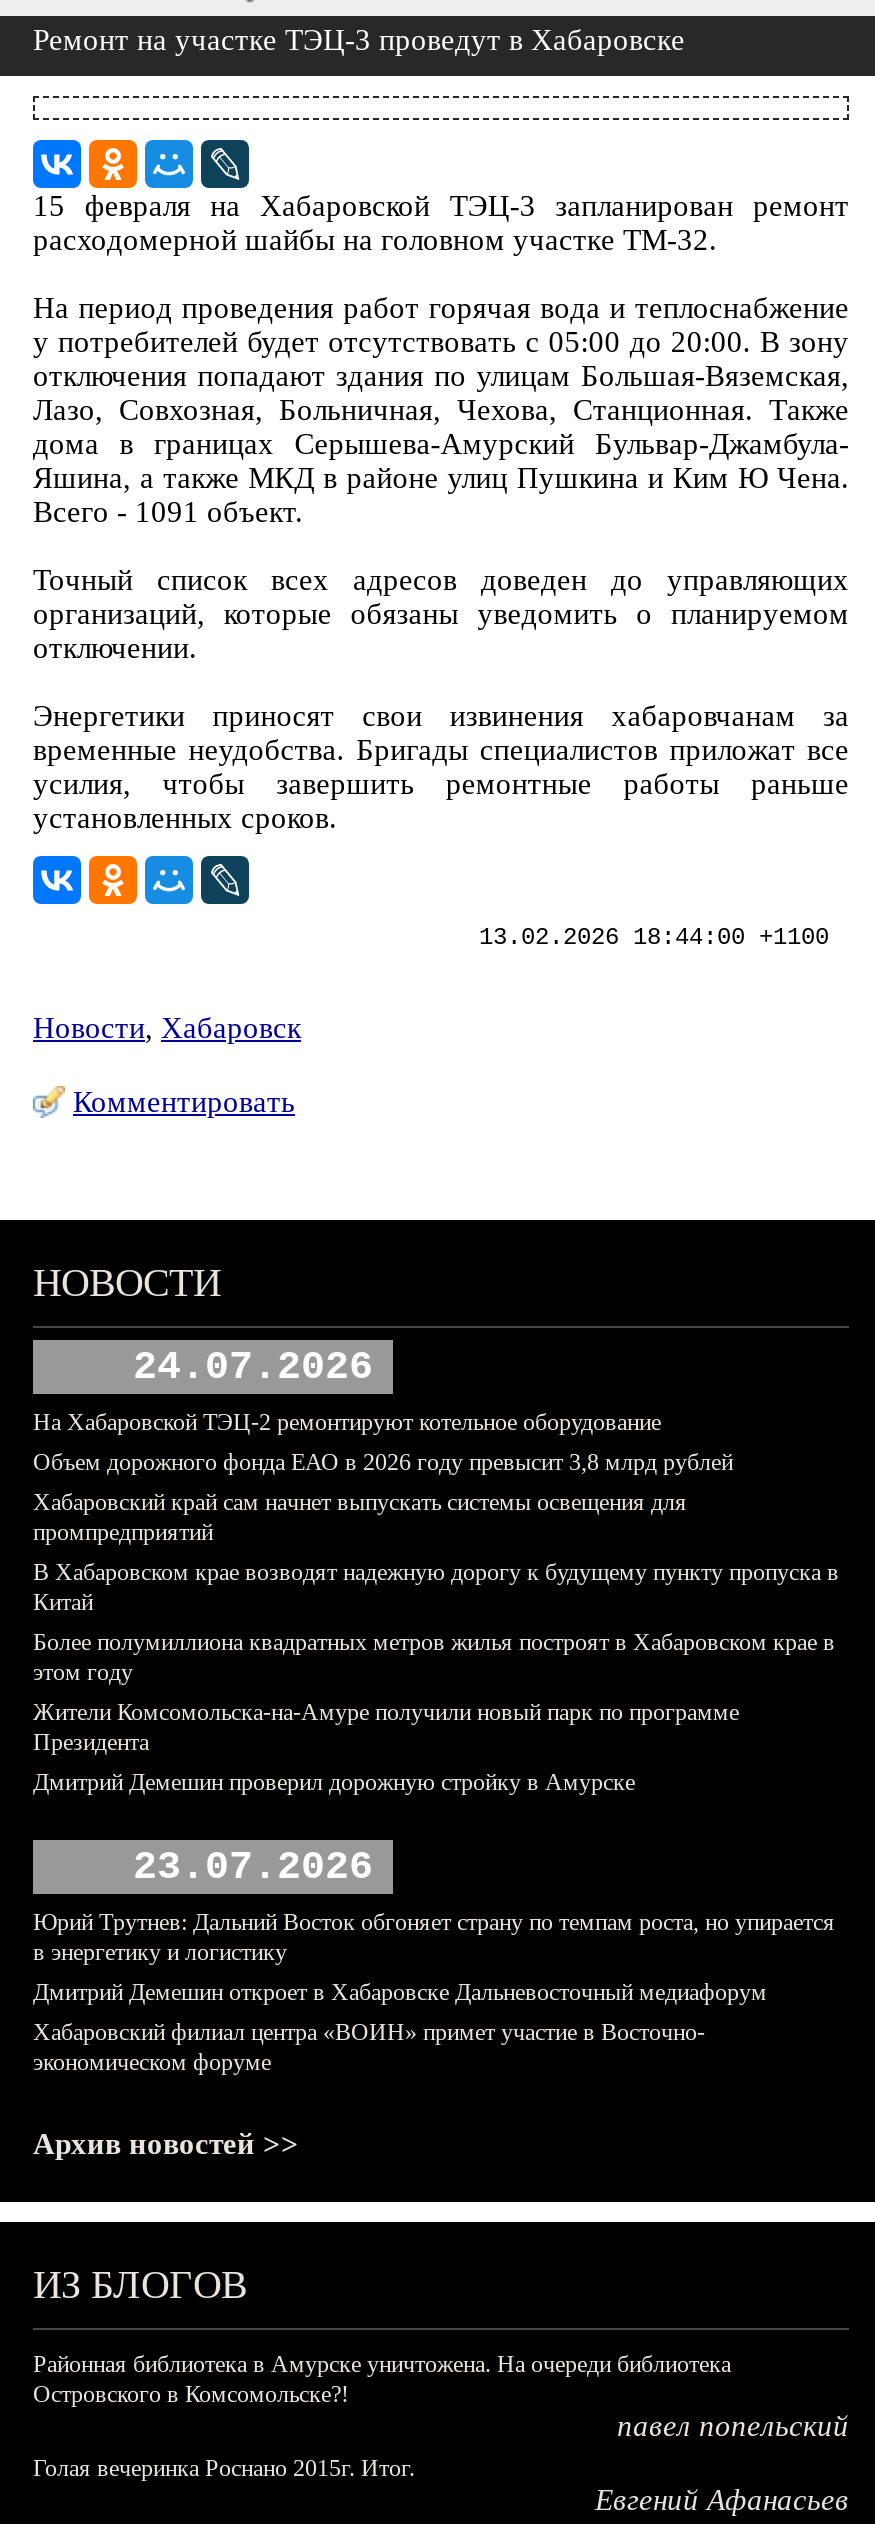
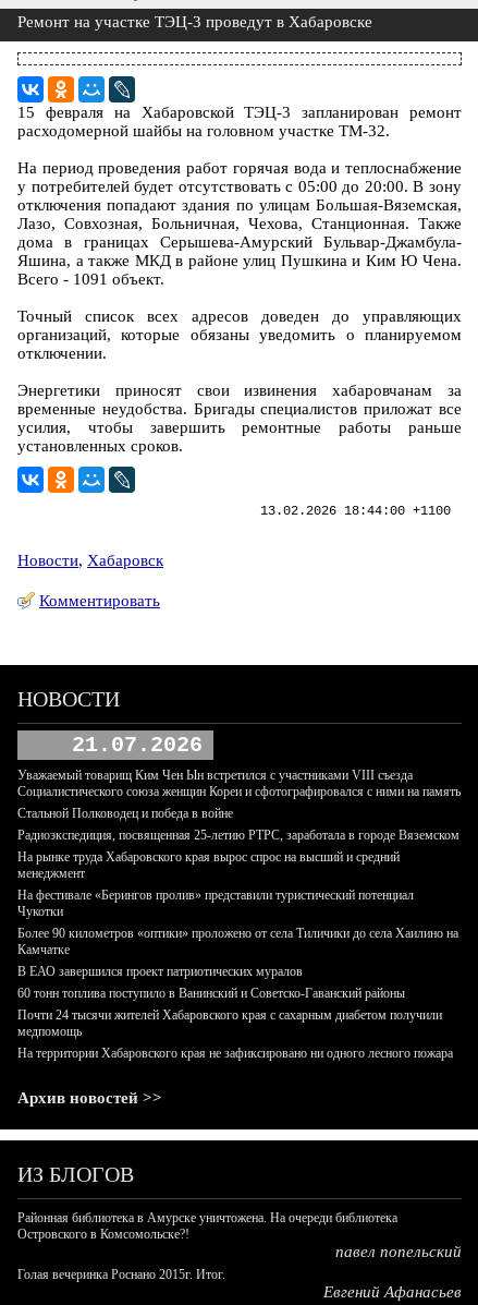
- 24.07.2026
- На Хабаровской ТЭЦ-2 ремонтируют котельное оборудование
- Объем дорожного фонда ЕАО в 2026 году превысит 3,8 млрд рублей
- Хабаровский край сам начнет выпускать системы освещения для
- промпредприятий
- В Хабаровском крае возводят надежную дорогу к будущему пункту пропуска в
- Китай
- Более полумиллиона квадратных метров жилья построят в Хабаровском крае в
- этом году
- Жители Комсомольска-на-Амуре получили новый парк по программе
- Президента
- Дмитрий Демешин проверил дорожную стройку в Амурске
- 23.07.2026
- Юрий Трутнев: Дальний Восток обгоняет страну по темпам роста, но упирается
- в энергетику и логистику
- Дмитрий Демешин откроет в Хабаровске Дальневосточный медиафорум
- Хабаровский филиал центра «ВОИН» примет участие в Восточно-
- экономическом форуме
+ 21.07.2026
+ Уважаемый товарищ Ким Чен Ын встретился с участниками VIII съезда
+ Социалистического союза женщин Кореи и сфотографировался с ними на память
+ Стальной Полководец и победа в войне
+ Радиоэкспедиция, посвященная 25-летию РТРС, заработала в городе Вяземском
+ На рынке труда Хабаровского края вырос спрос на высший и средний
+ менеджмент
+ На фестивале «Берингов пролив» представили туристический потенциал
+ Чукотки
+ Более 90 километров «оптики» проложено от села Тиличики до села Хаилино на
+ Камчатке
+ В ЕАО завершился проект патриотических муралов
+ 60 тонн топлива поступило в Ванинский и Советско-Гаванский районы
+ Почти 24 тысячи жителей Хабаровского края с сахарным диабетом получили
+ медпомощь
+ На территории Хабаровского края не зафиксировано ни одного лесного пожара
